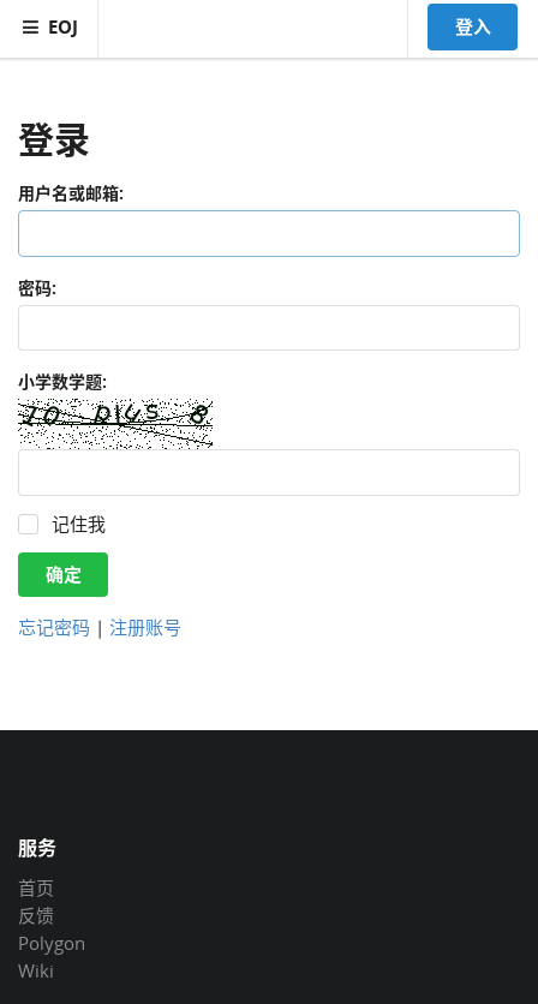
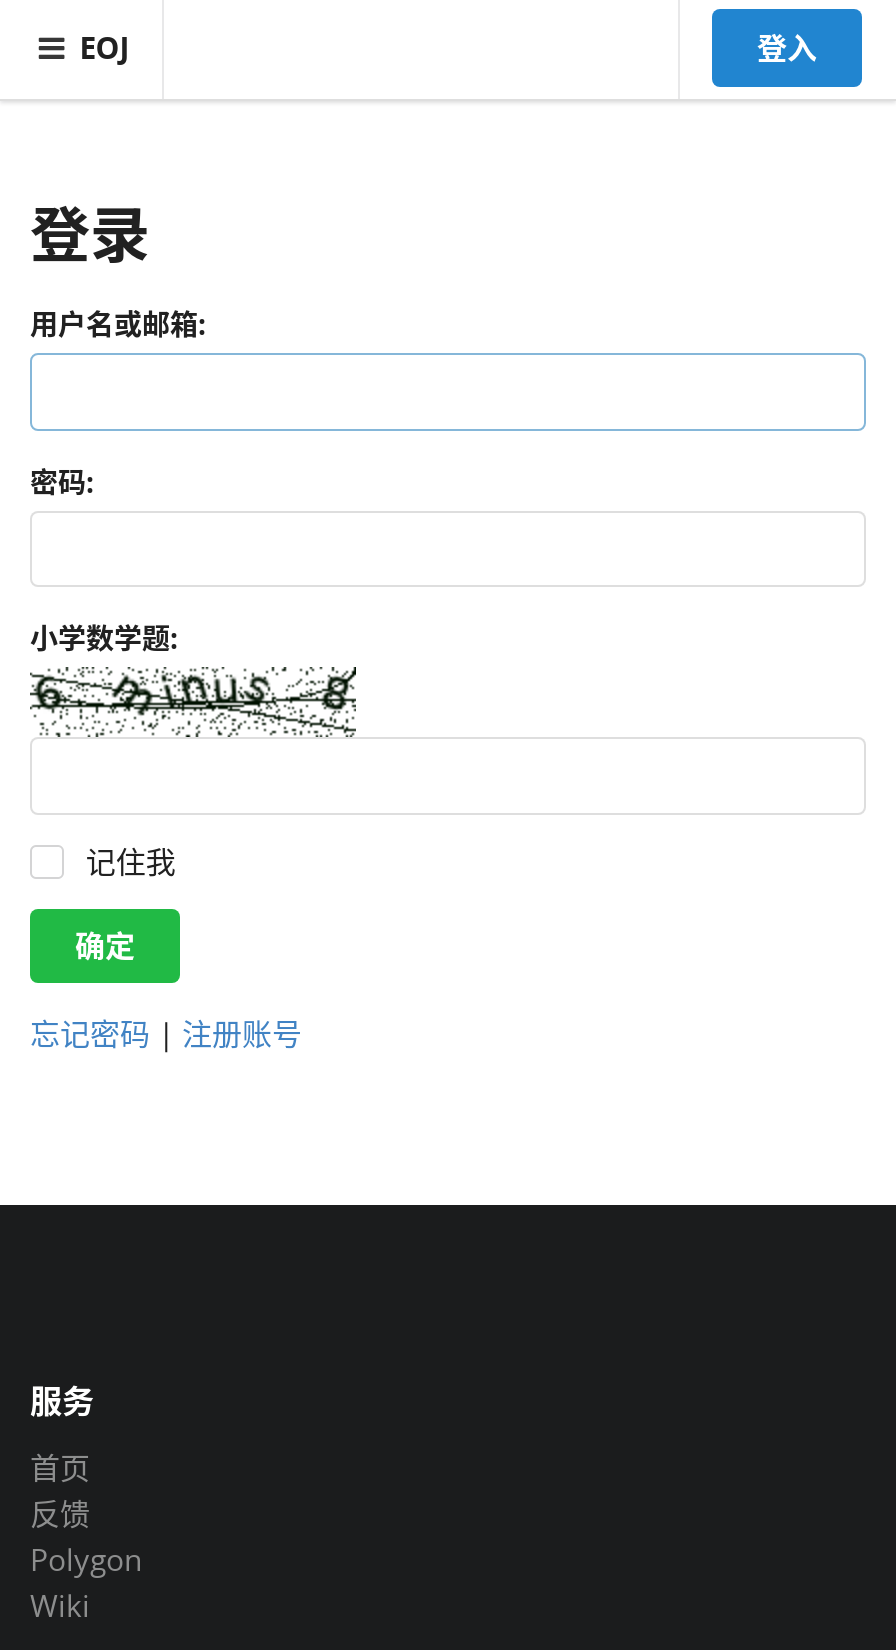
- [image]
+ [image]
